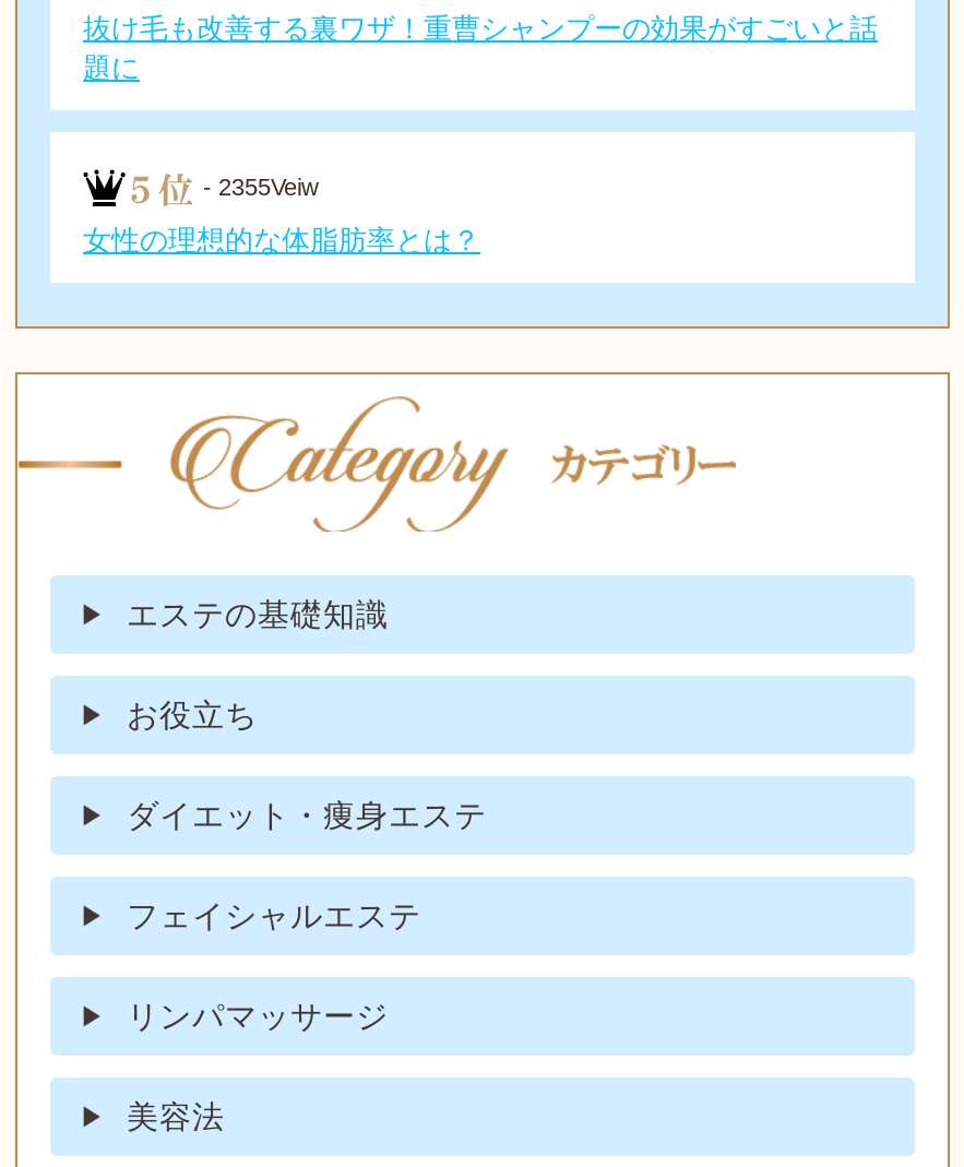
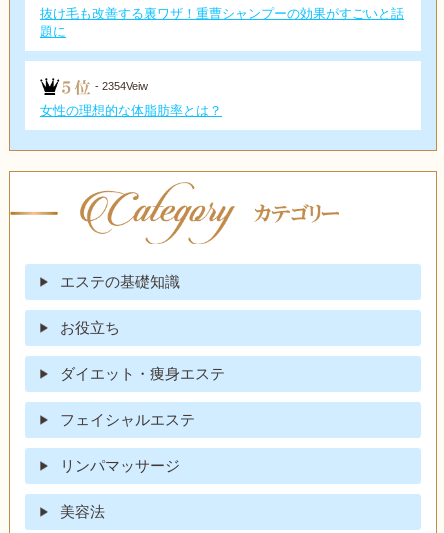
- - 2355Veiw
+ - 2354Veiw
